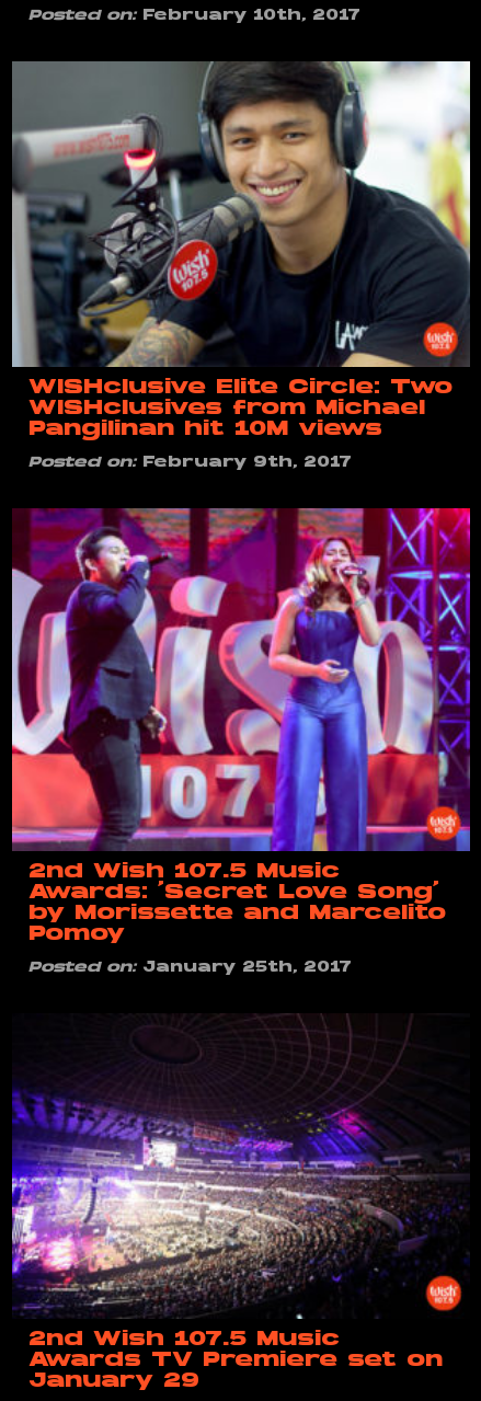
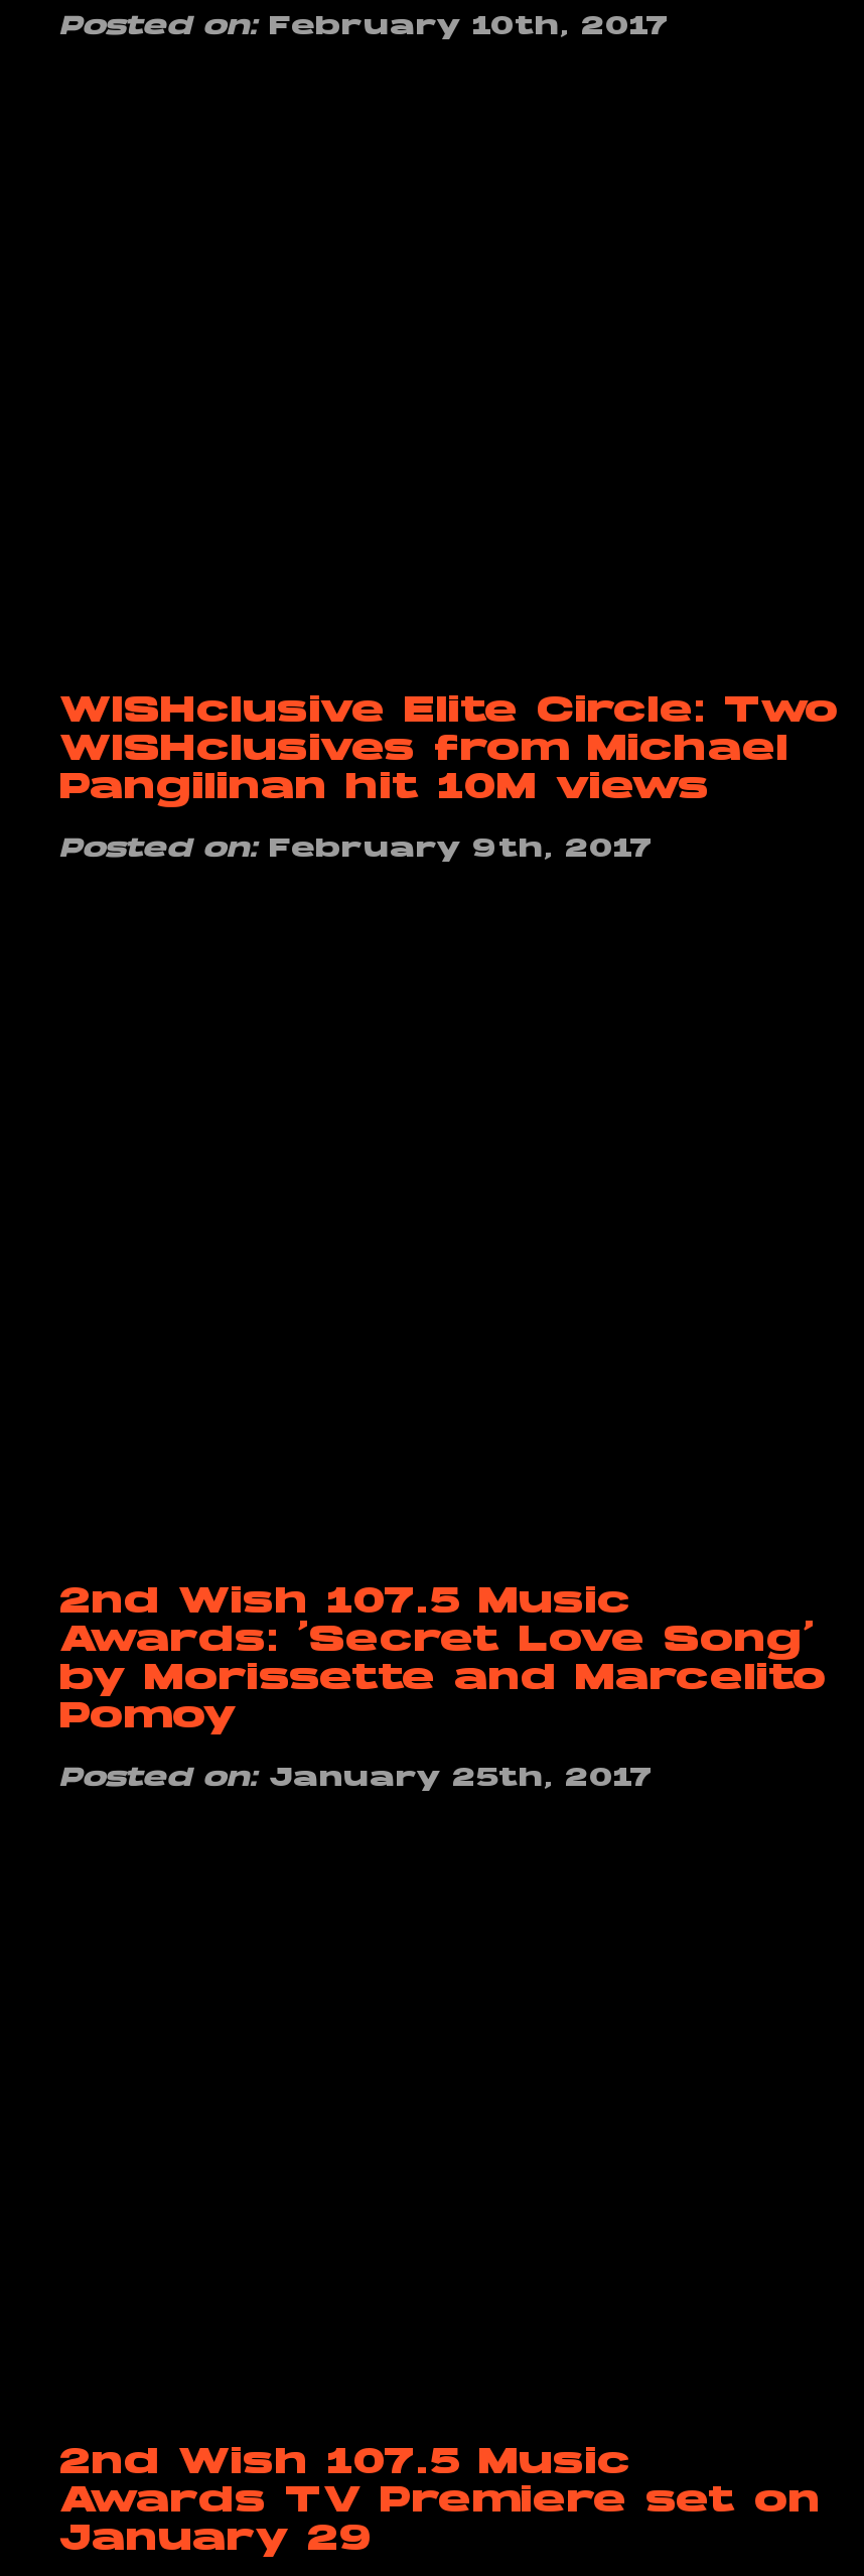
- [image]

- [image]

- [image]
